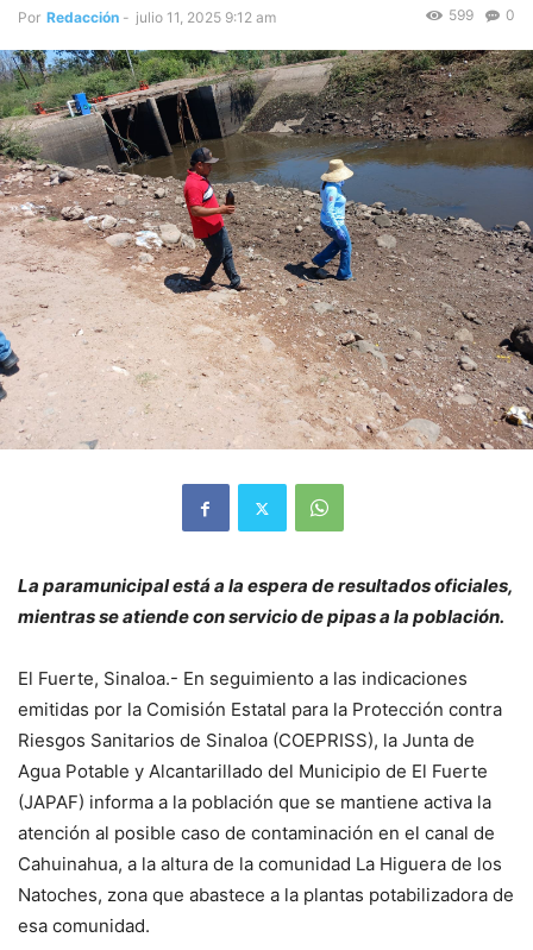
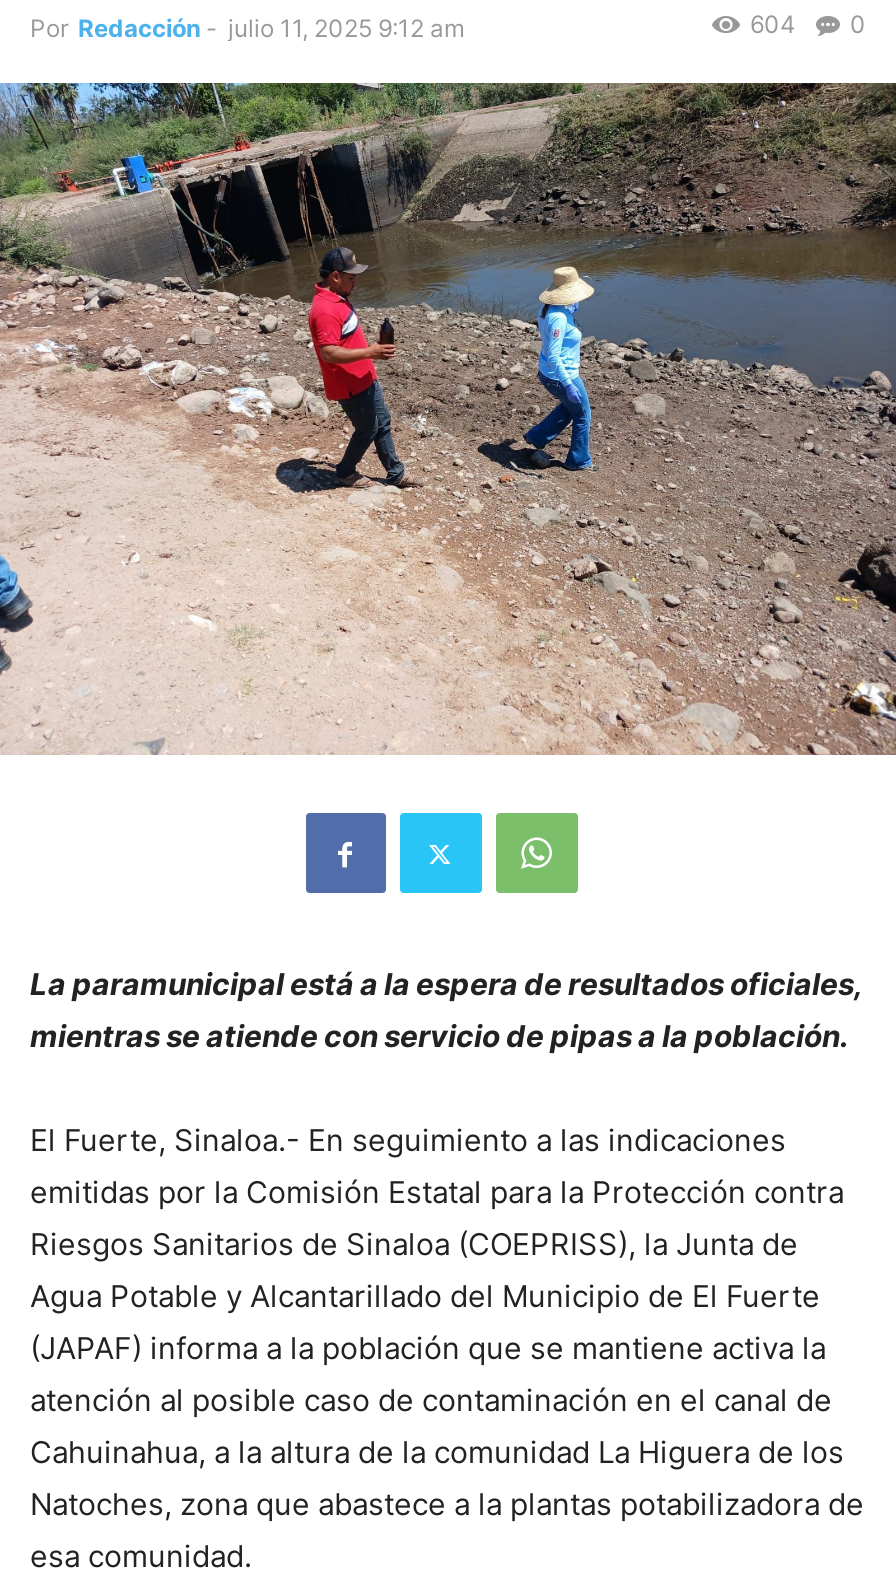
- 599 0
+ 604 0
